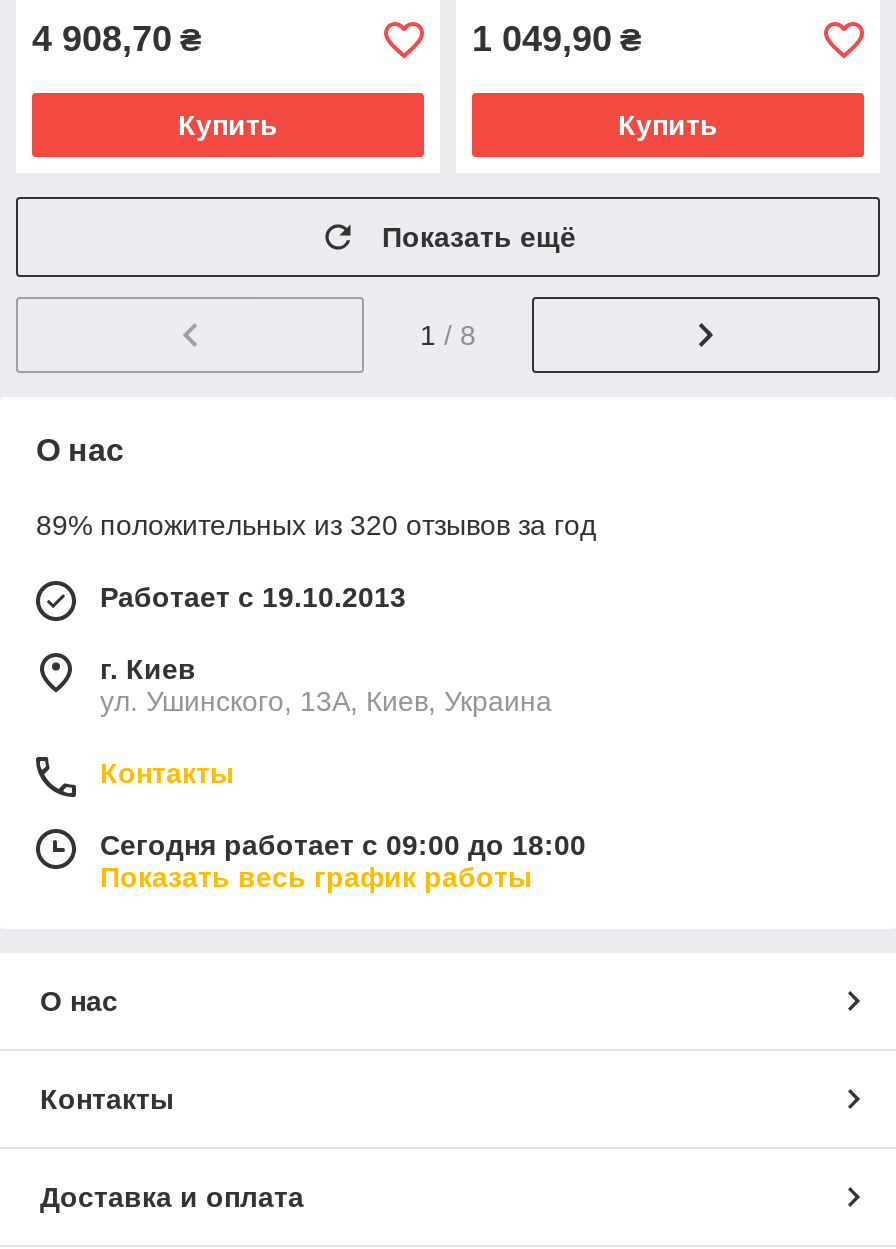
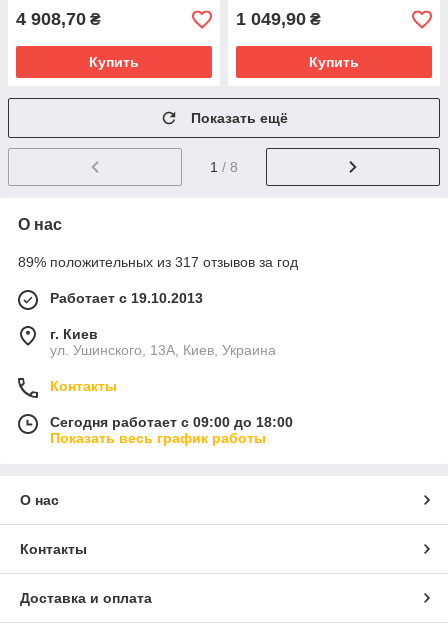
- 89% положительных из 320 отзывов за год
+ 89% положительных из 317 отзывов за год
